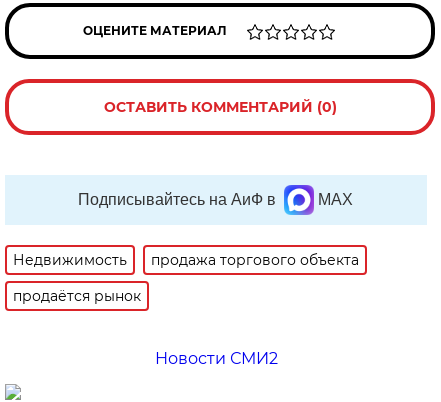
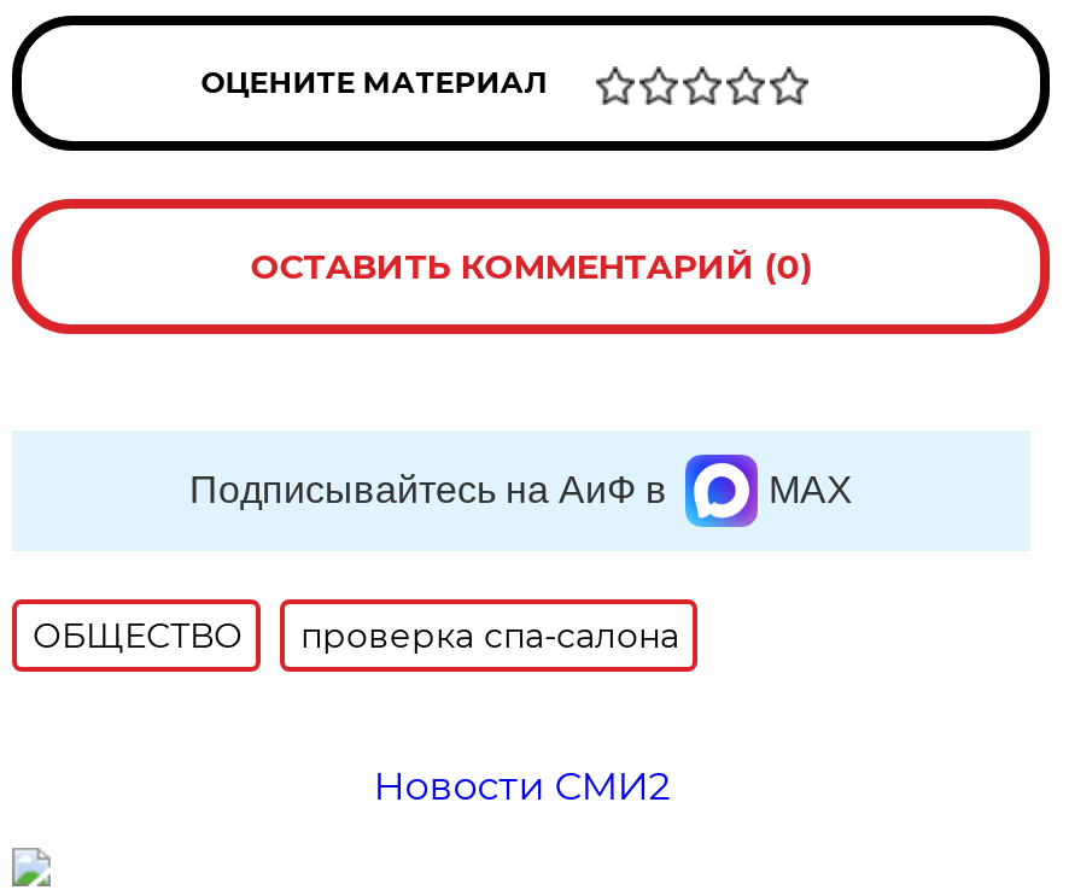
- Недвижимость
- продажа торгового объекта
- продаётся рынок
+ ОБЩЕСТВО
+ проверка спа-салона
